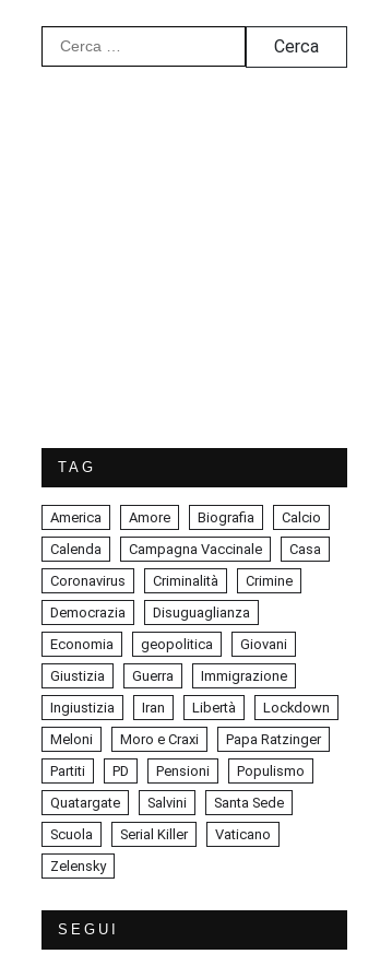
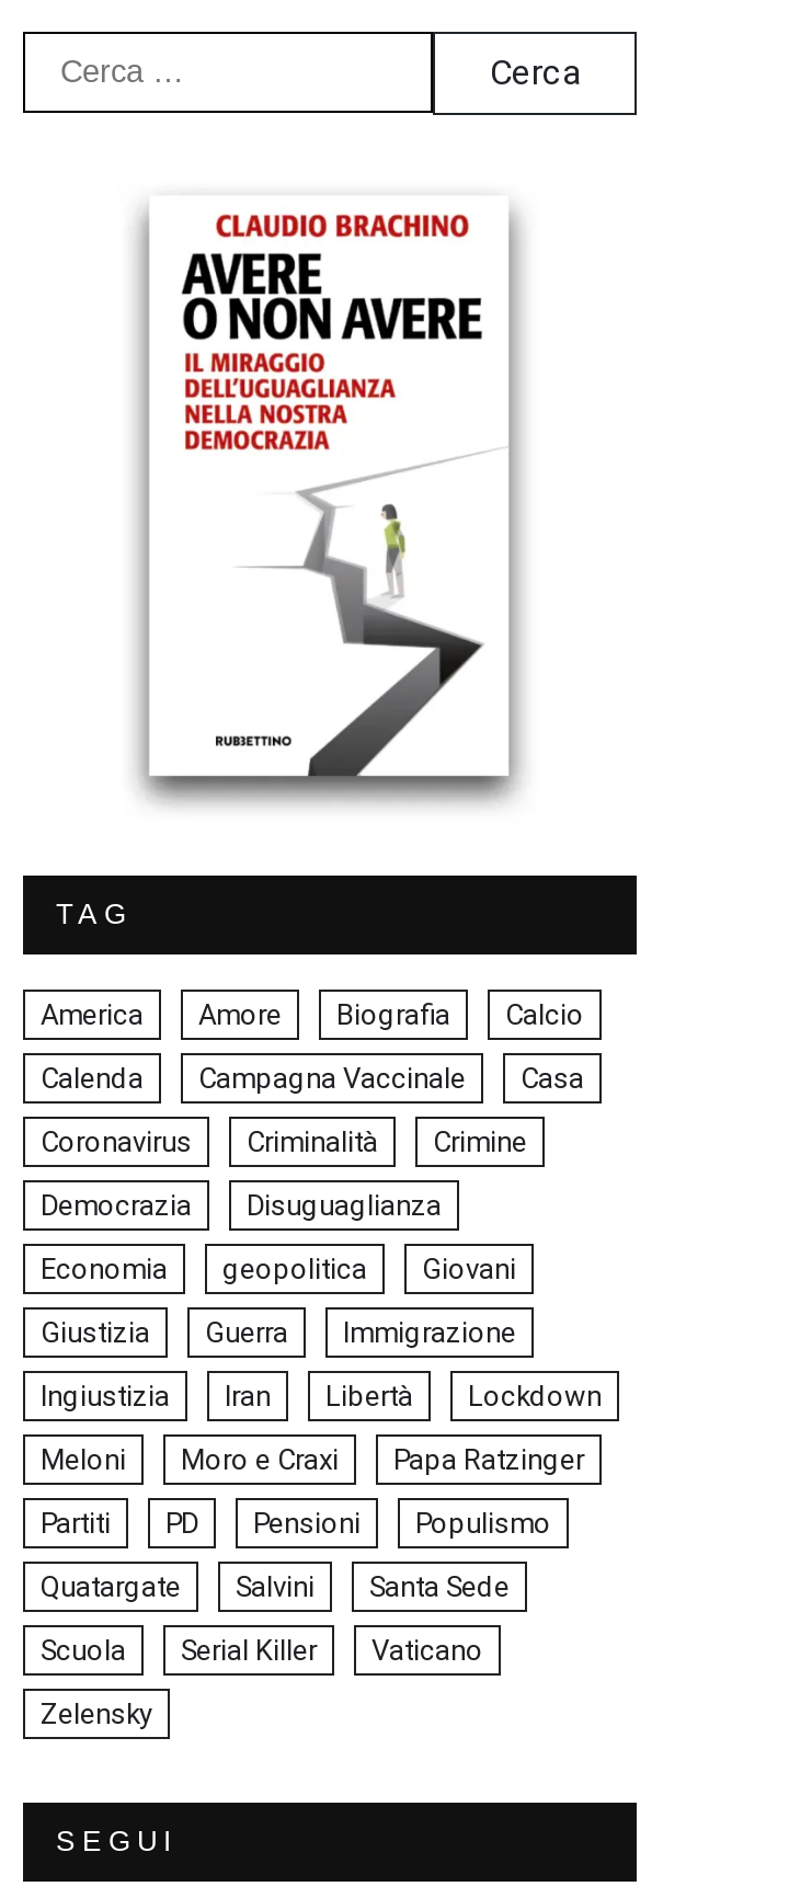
+ [image]
